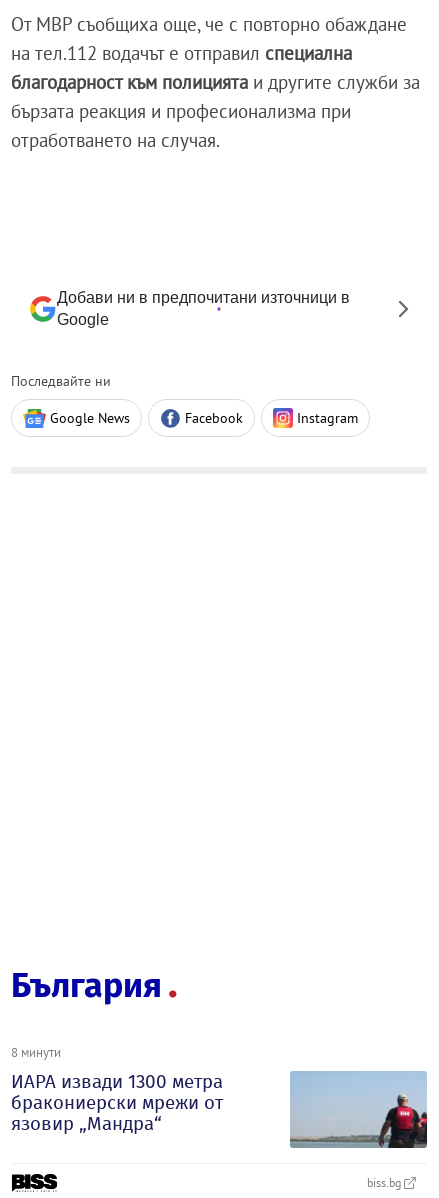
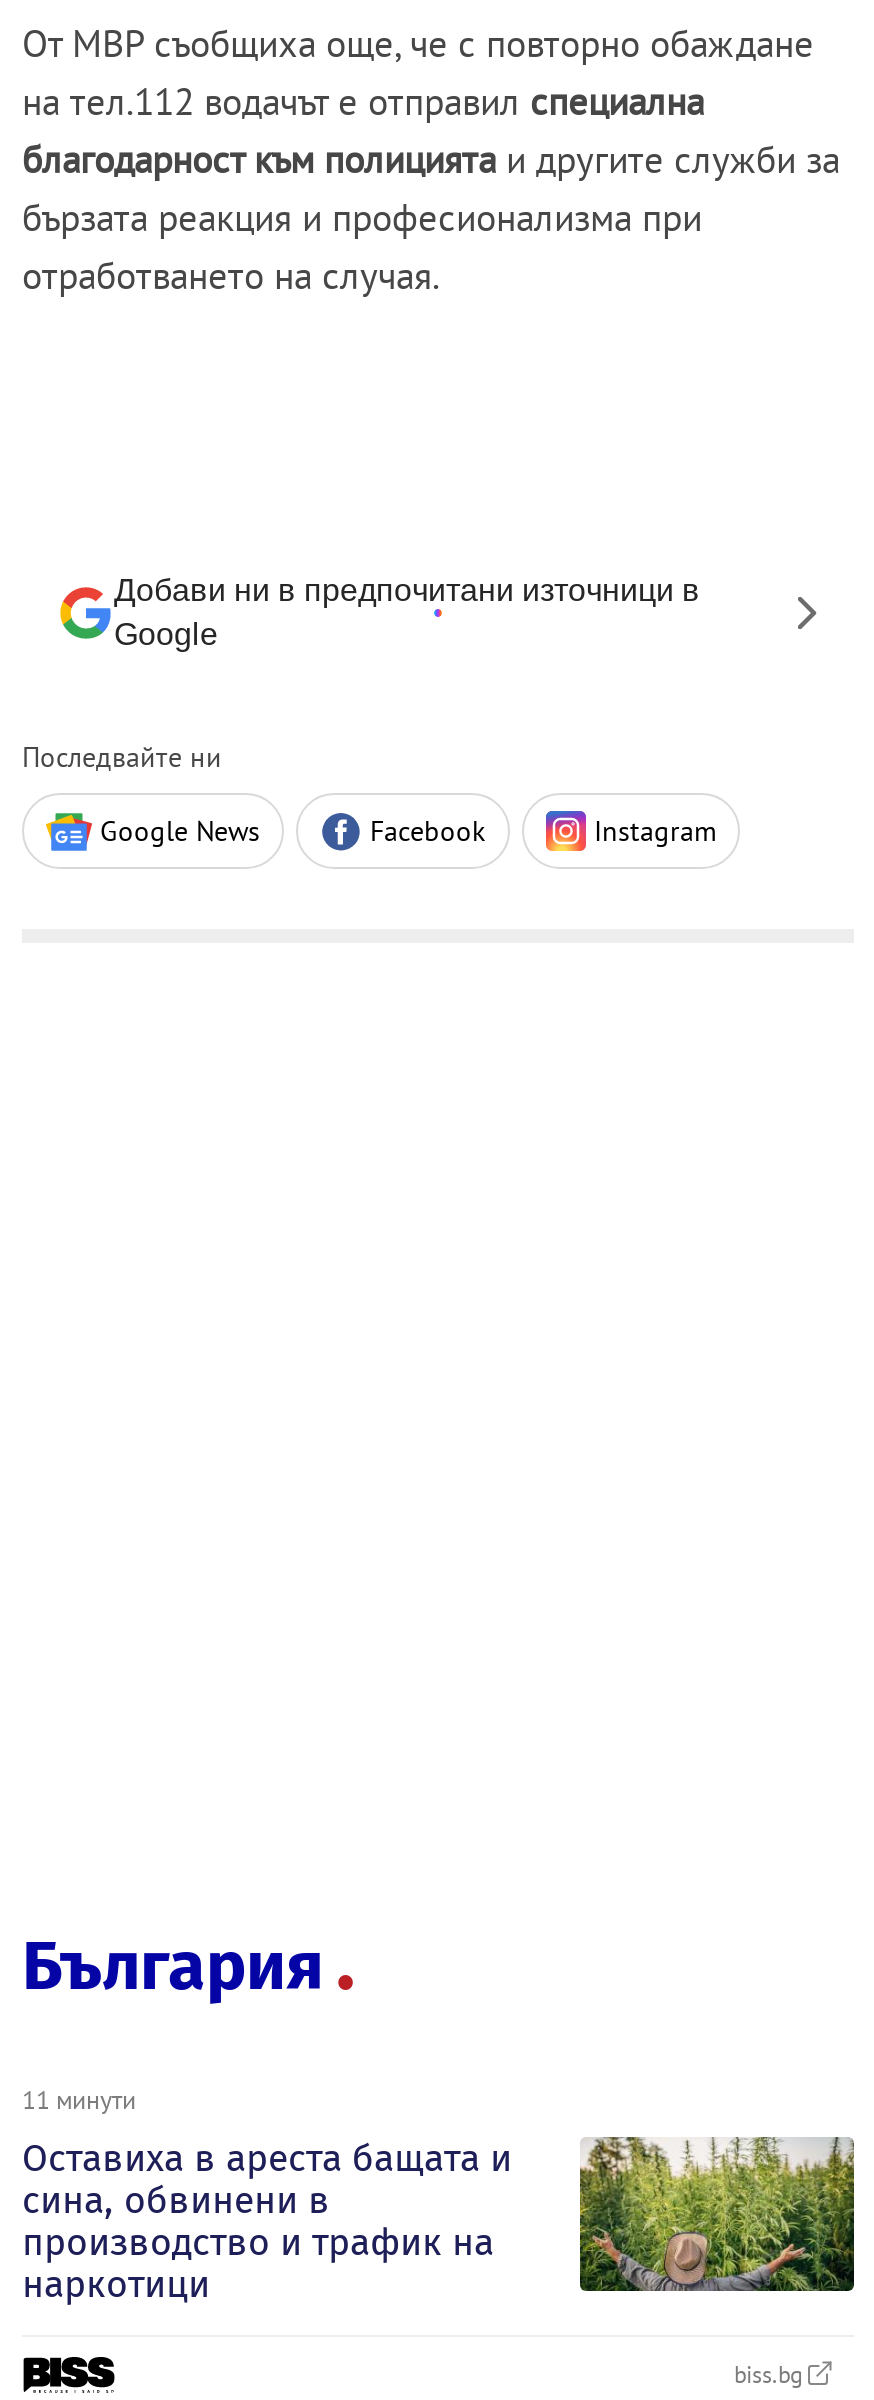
- 8 минути
- ИАРА извади 1300 метра
- бракониерски мрежи от
- язовир „Мандра“
+ 11 минути
+ Оставиха в ареста бащата и
+ сина, обвинени в
+ производство и трафик на
+ наркотици

- [image]
+ [image]
